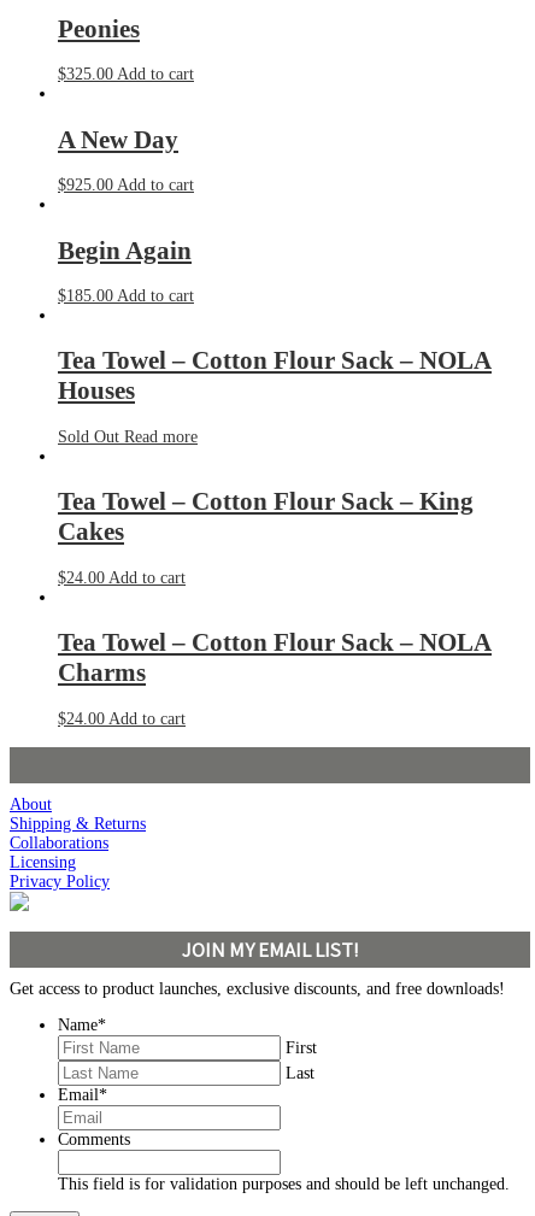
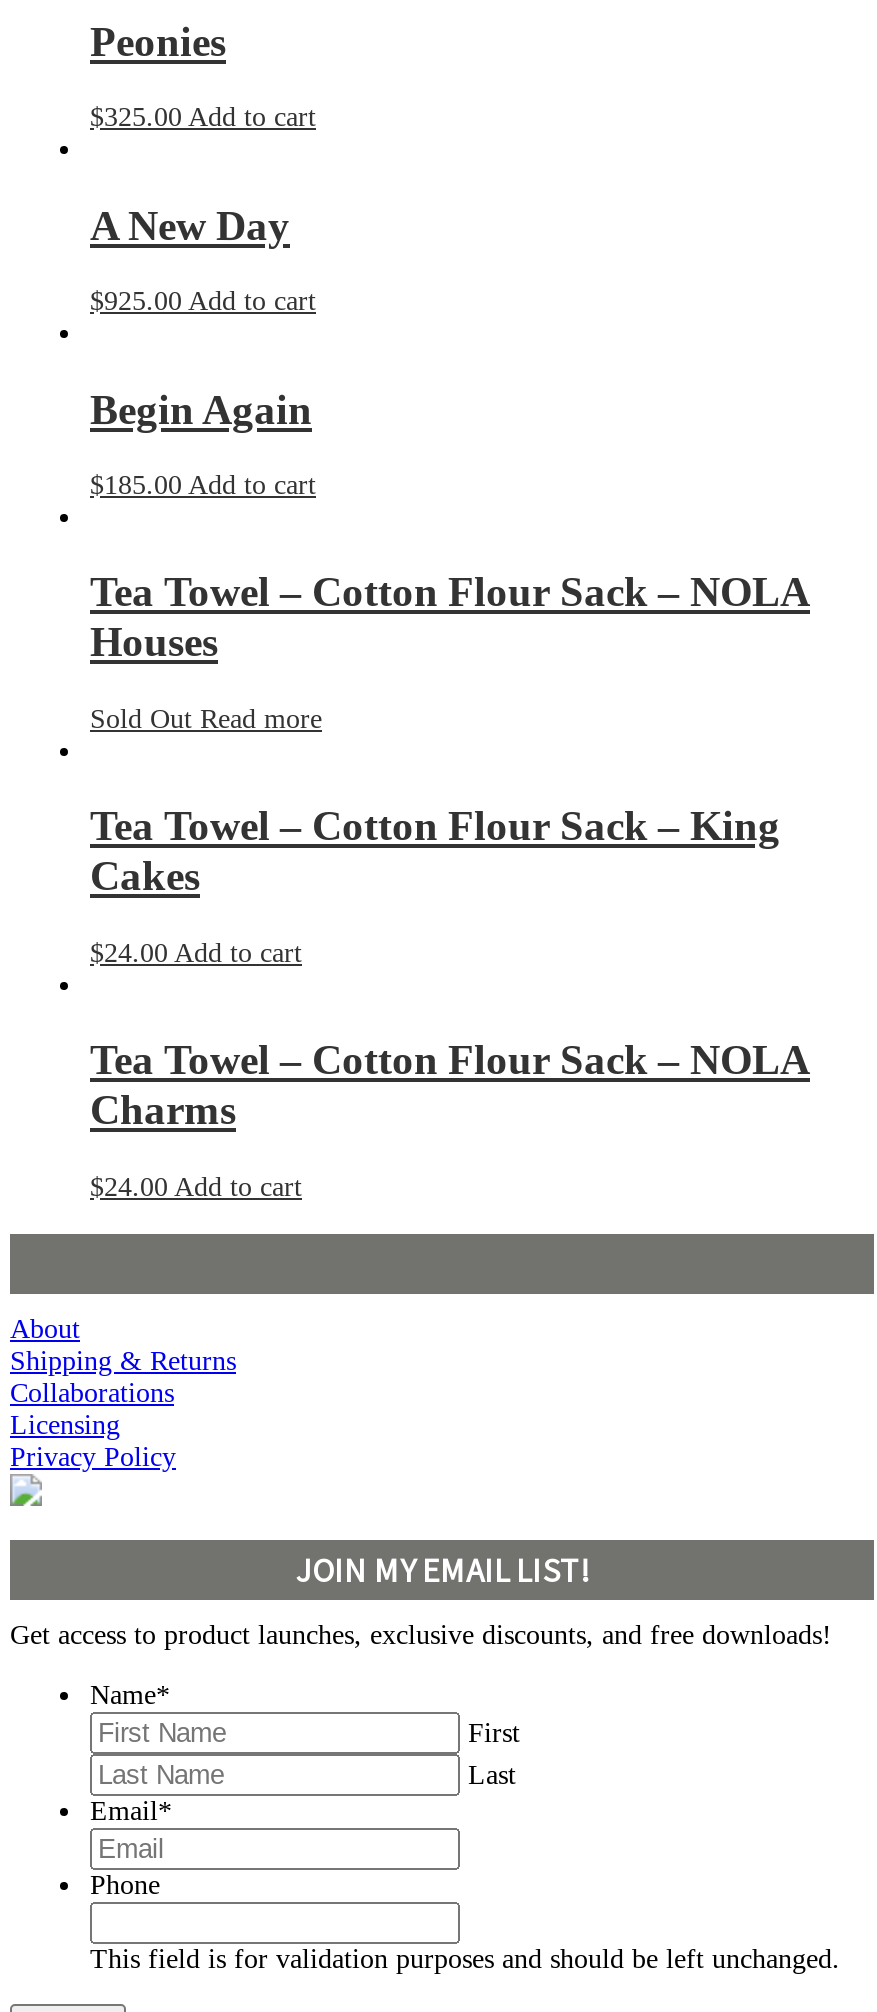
- Comments
+ Phone
